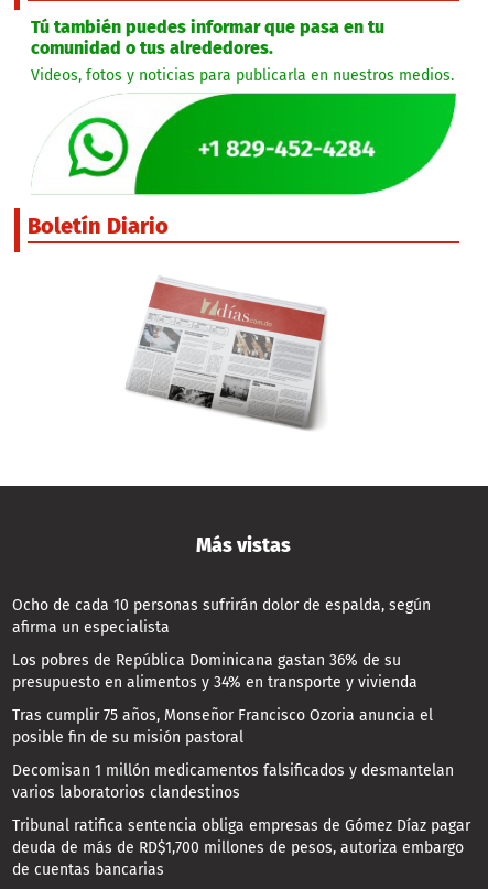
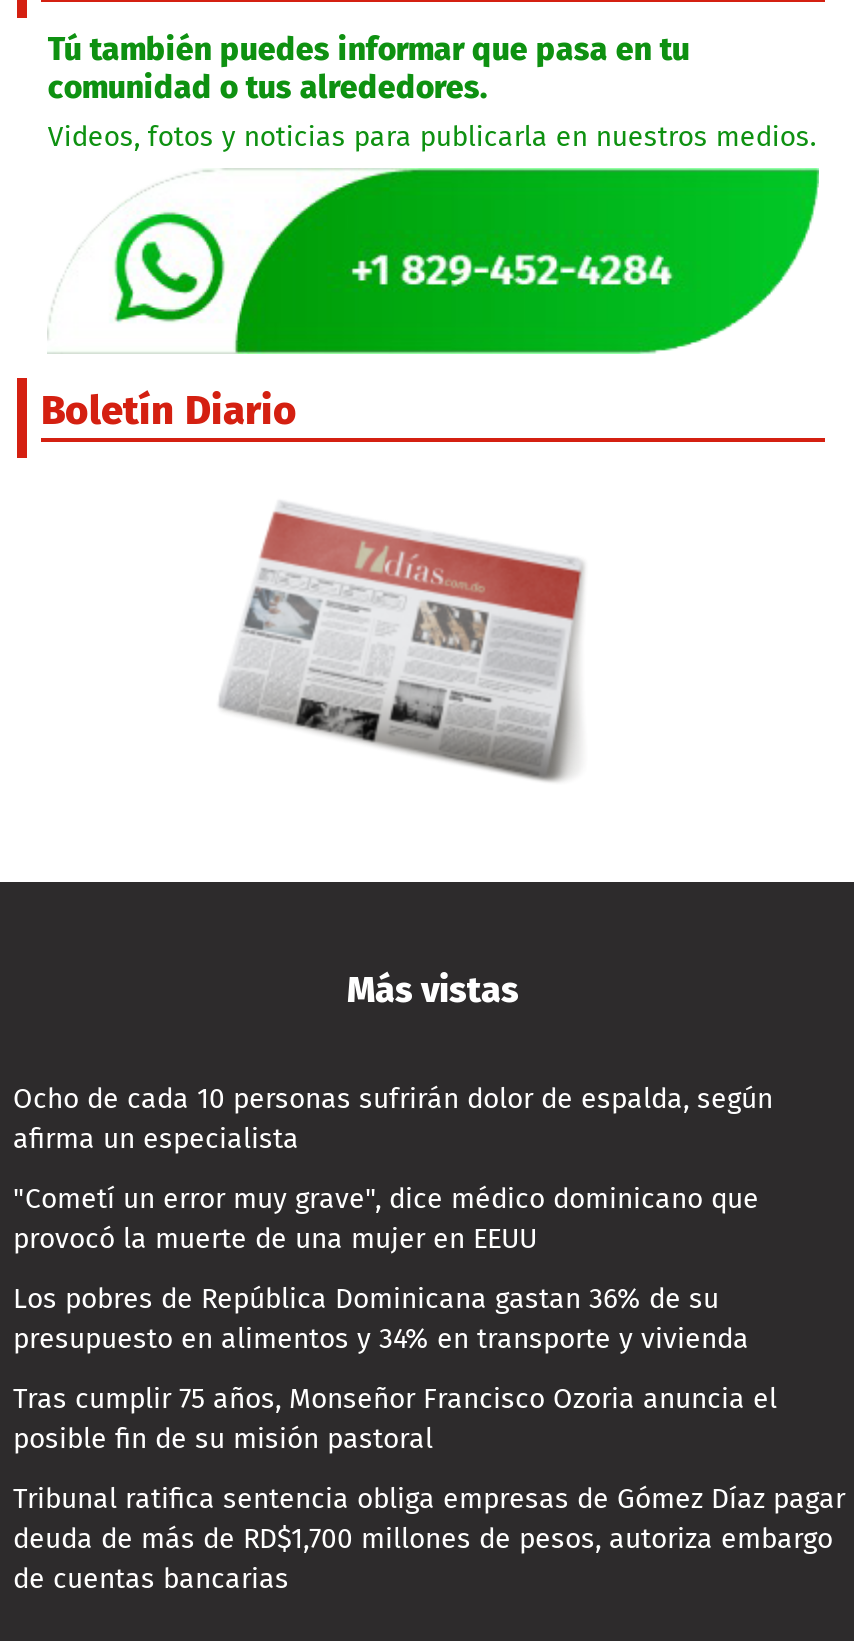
+ "Cometí un error muy grave", dice médico dominicano que
+ provocó la muerte de una mujer en EEUU

moved down: Los pobres de República Dominicana gastan 36% de su | presupuesto en alimentos y 34% en transporte y vivienda | Tras cumplir 75 años, Monseñor Francisco Ozoria anuncia el | posible fin de su misión pastoral

- Decomisan 1 millón medicamentos falsificados y desmantelan
- varios laboratorios clandestinos
